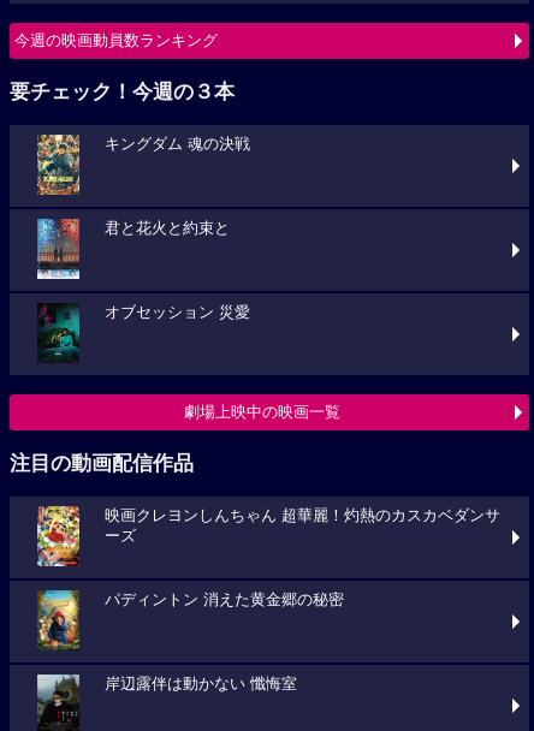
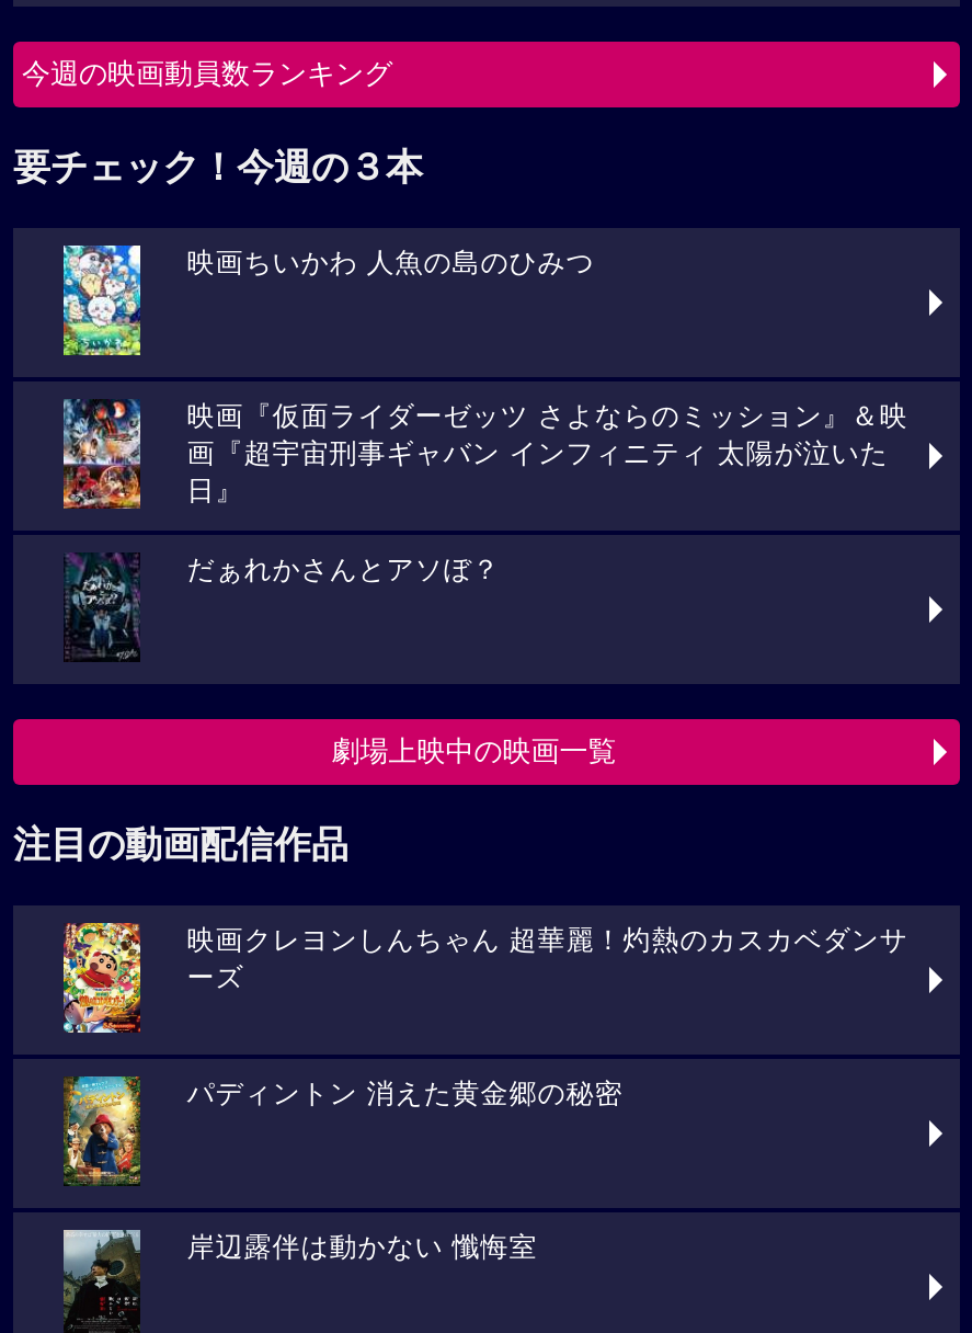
- [image]
- キングダム 魂の決戦
+ [image]
+ 映画ちいかわ 人魚の島のひみつ

- [image]
- 君と花火と約束と
+ [image]
+ 映画『仮面ライダーゼッツ さよならのミッション』＆映
+ 画『超宇宙刑事ギャバン インフィニティ 太陽が泣いた
+ 日』

- [image]
- オブセッション 災愛
+ [image]
+ だぁれかさんとアソぼ？
